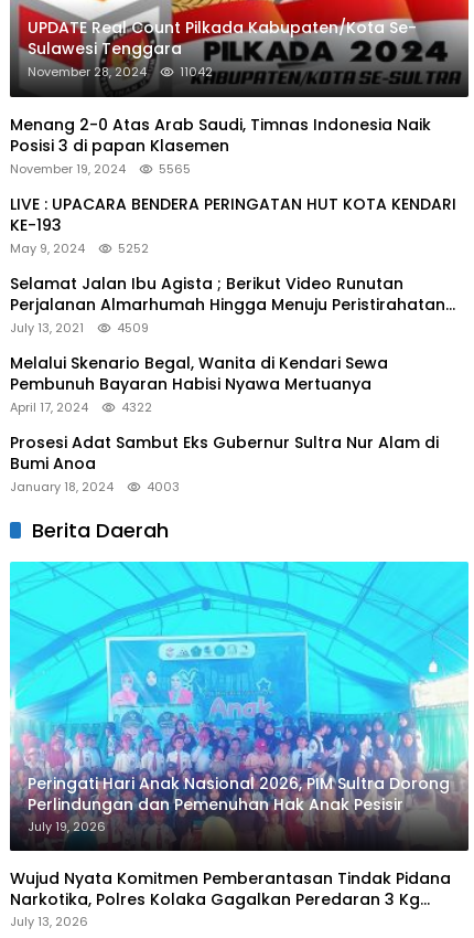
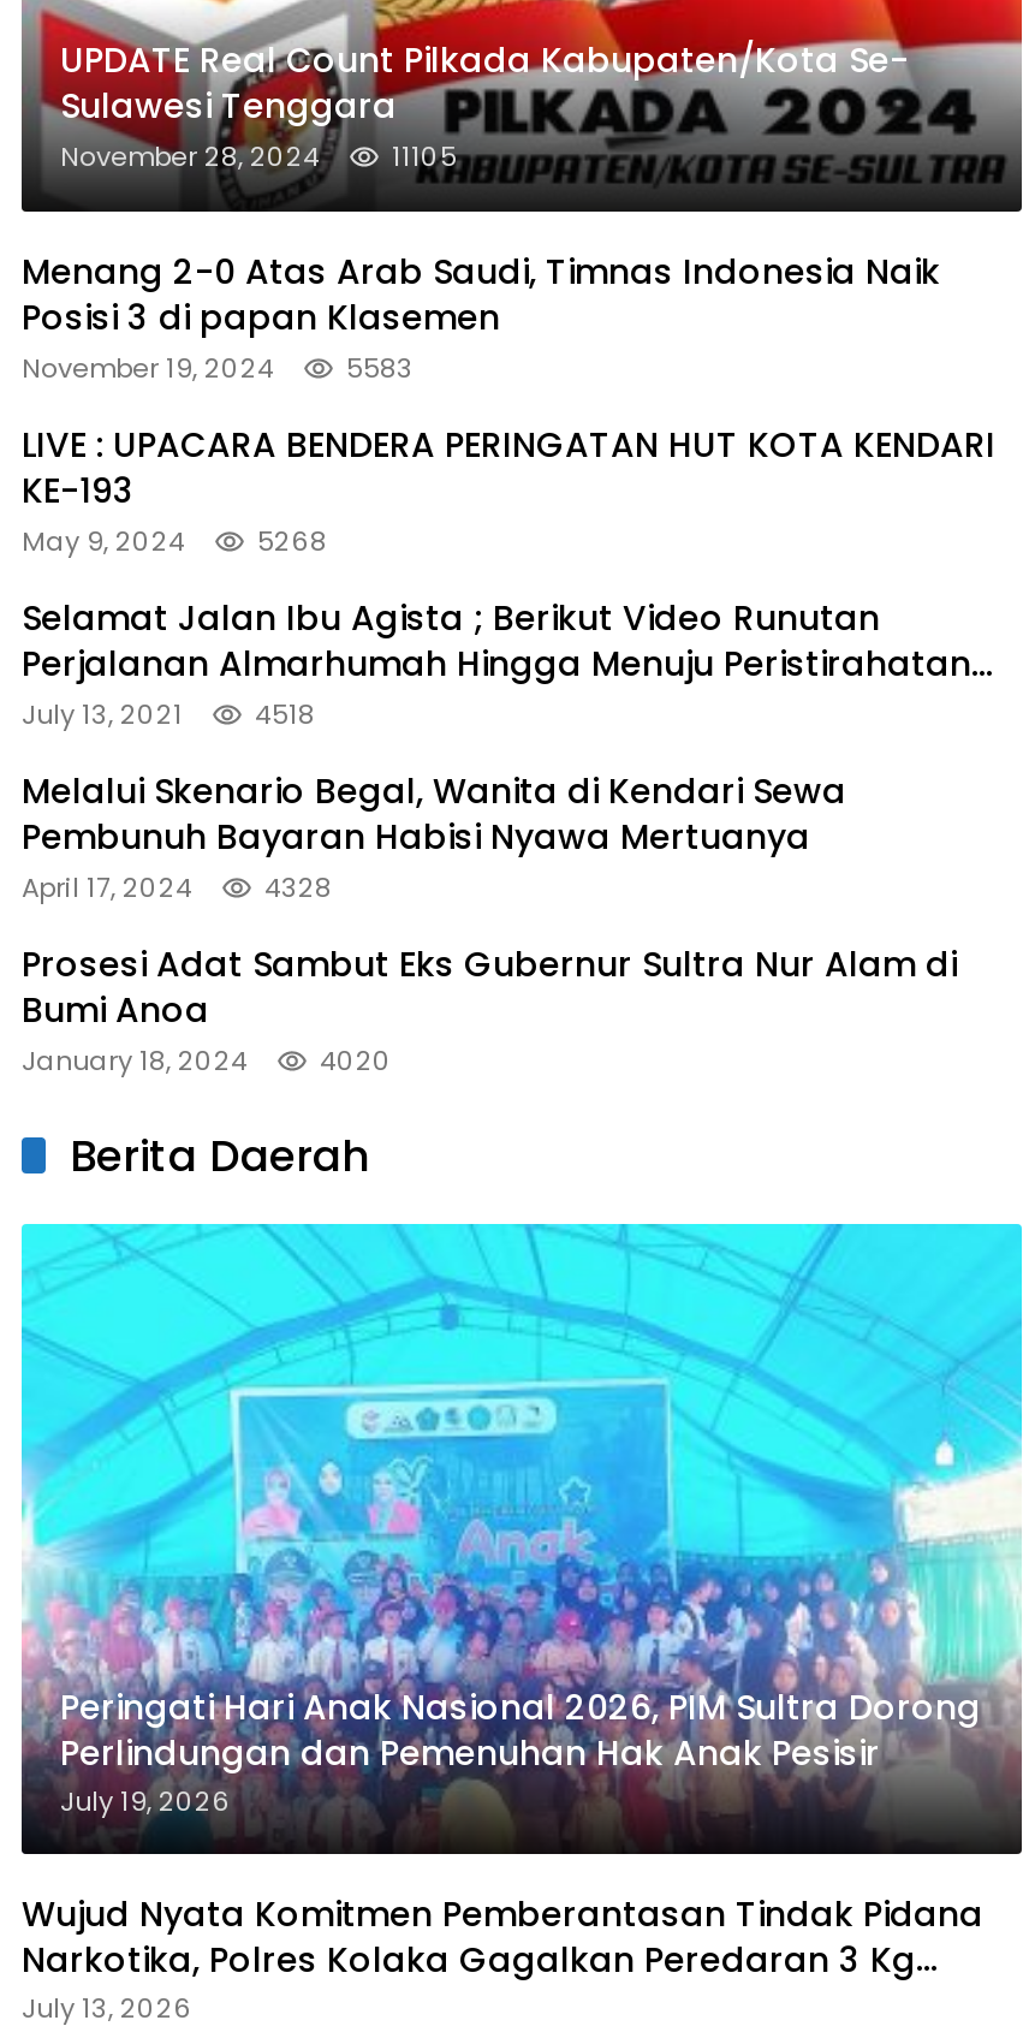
- November 28, 2024 11042
+ November 28, 2024 11105

- November 19, 2024 5565
+ November 19, 2024 5583

- May 9, 2024 5252
+ May 9, 2024 5268

- 4509
+ 4518

- April 17, 2024 4322
+ April 17, 2024 4328

- January 18, 2024 4003
+ January 18, 2024 4020
